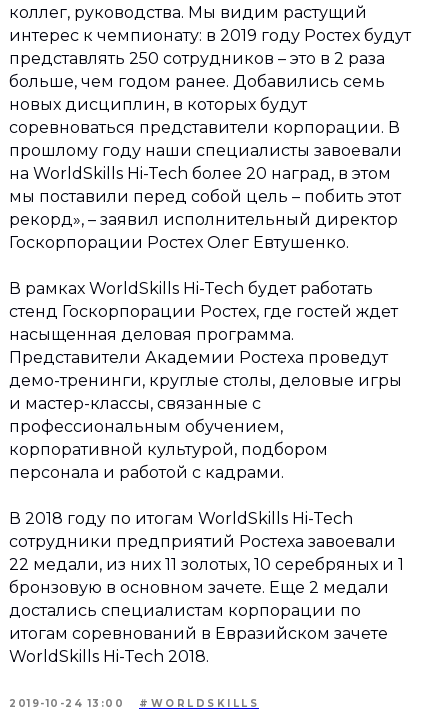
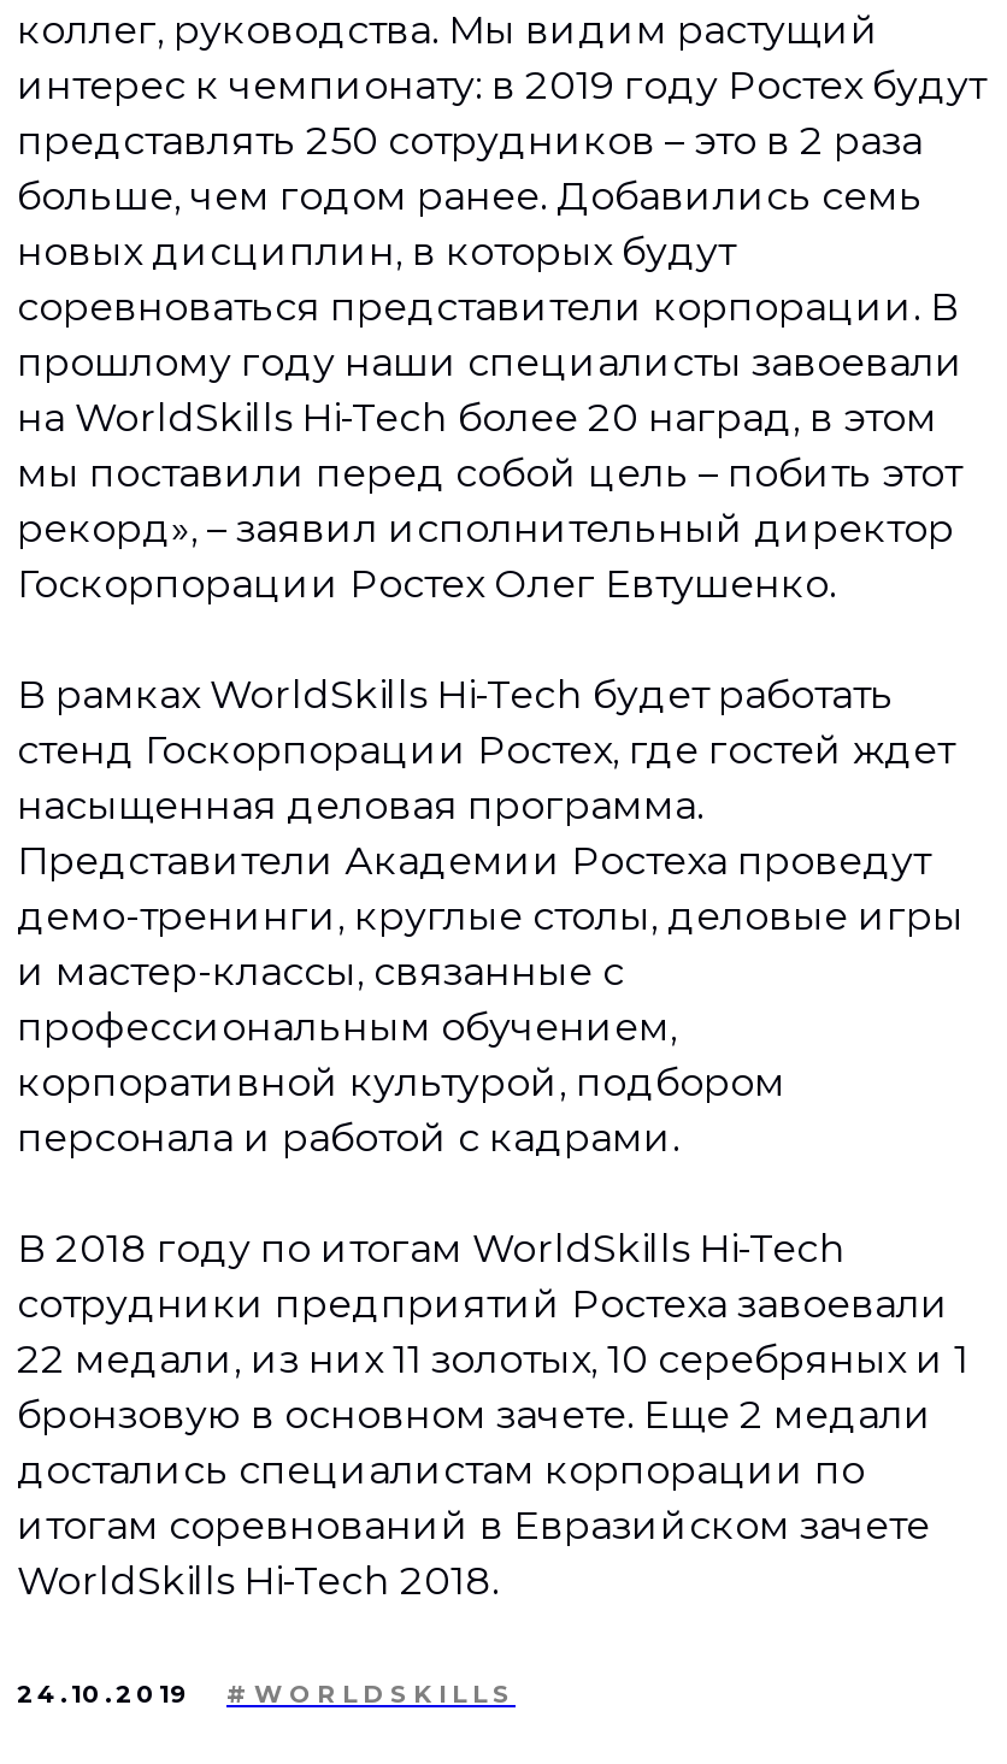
- 2019-10-24 13:00 #WORLDSKILLS
+ 24.10.2019 #WORLDSKILLS
